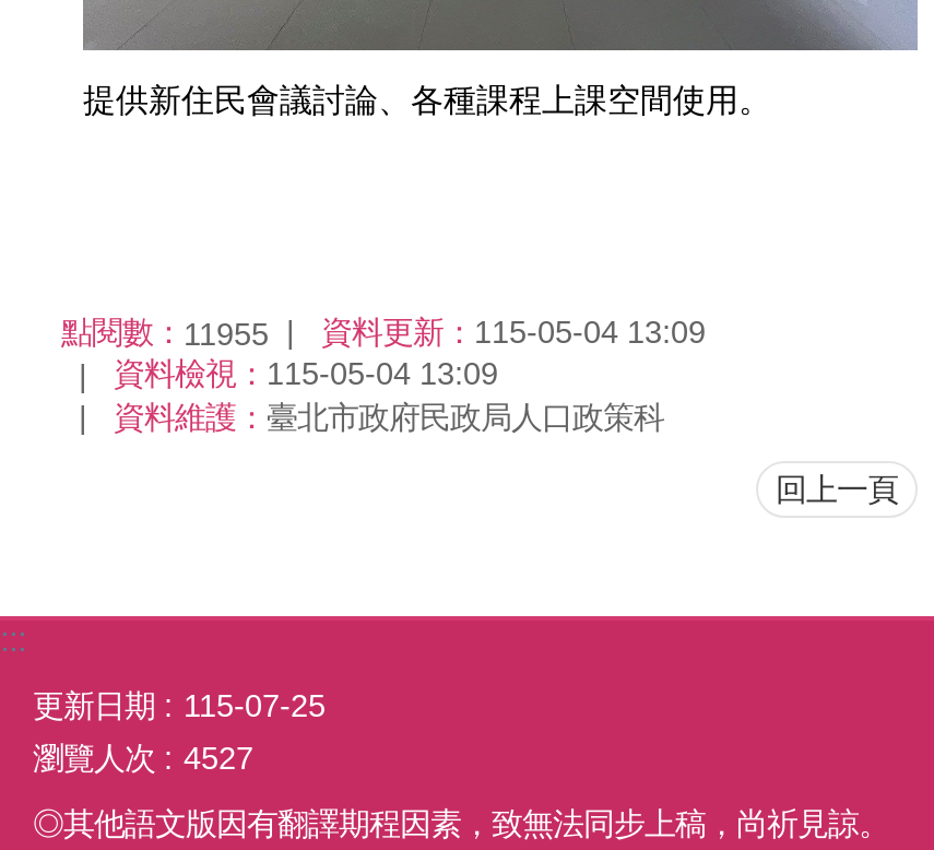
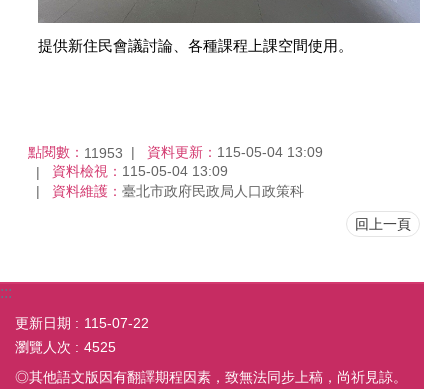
- 點閱數：11955 資料更新：115-05-04 13:09
+ 點閱數：11953 資料更新：115-05-04 13:09

- 更新日期 115-07-25
+ 更新日期 115-07-22

- 瀏覽人次 4527
+ 瀏覽人次 4525
